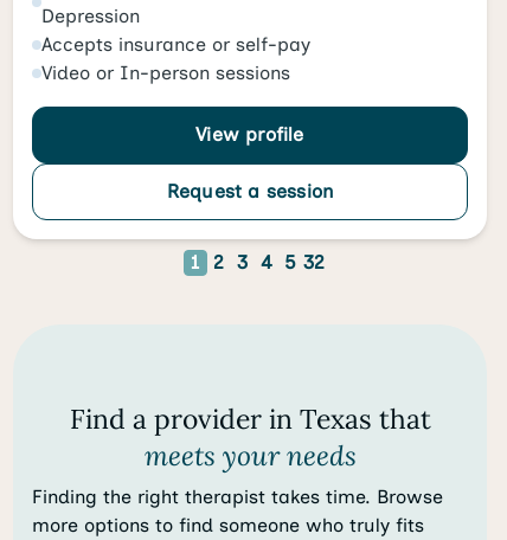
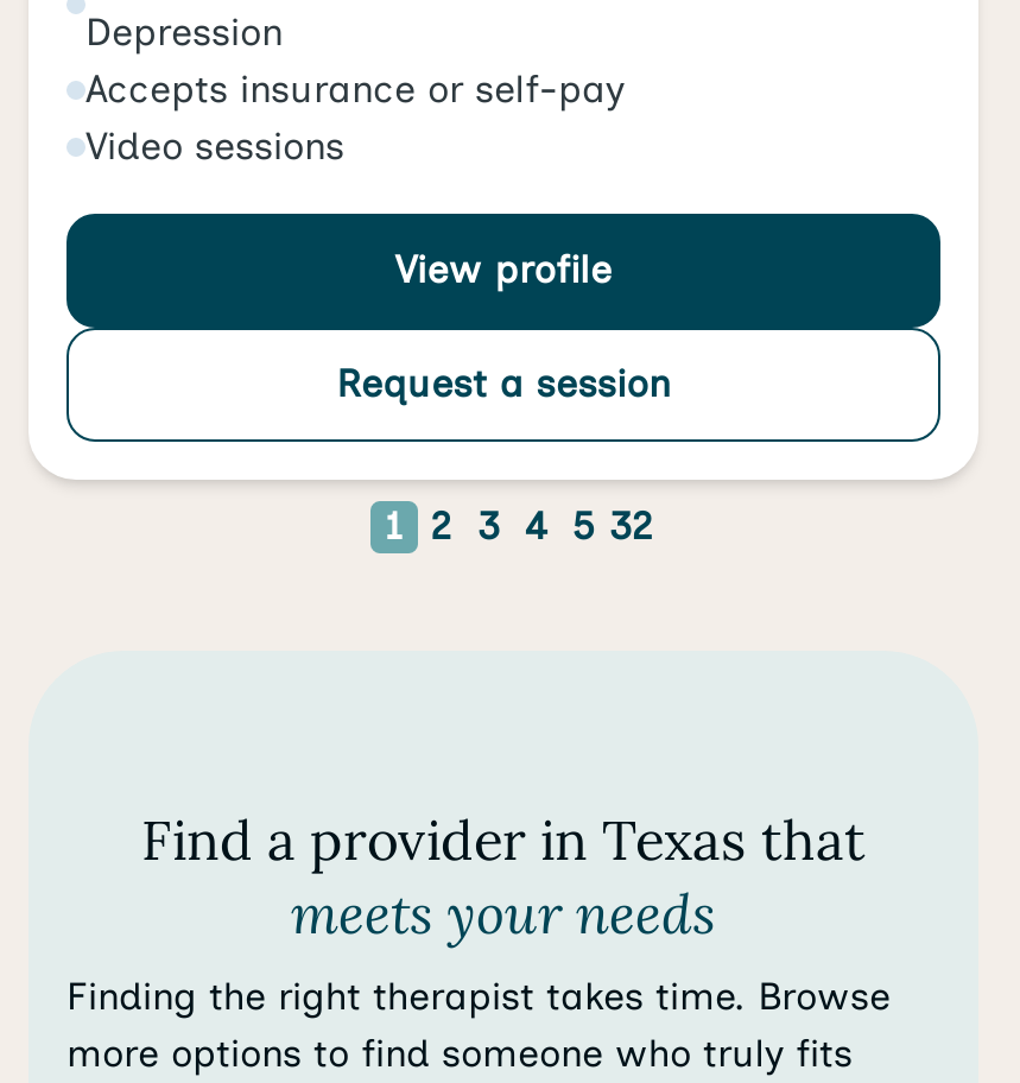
- Video or In-person sessions
+ Video sessions
